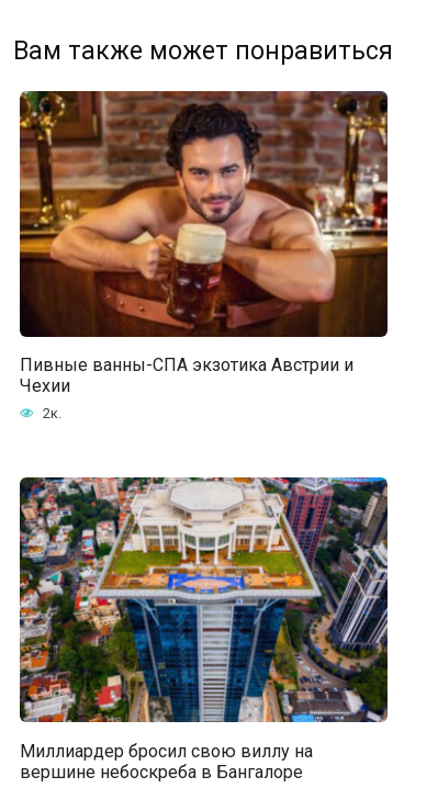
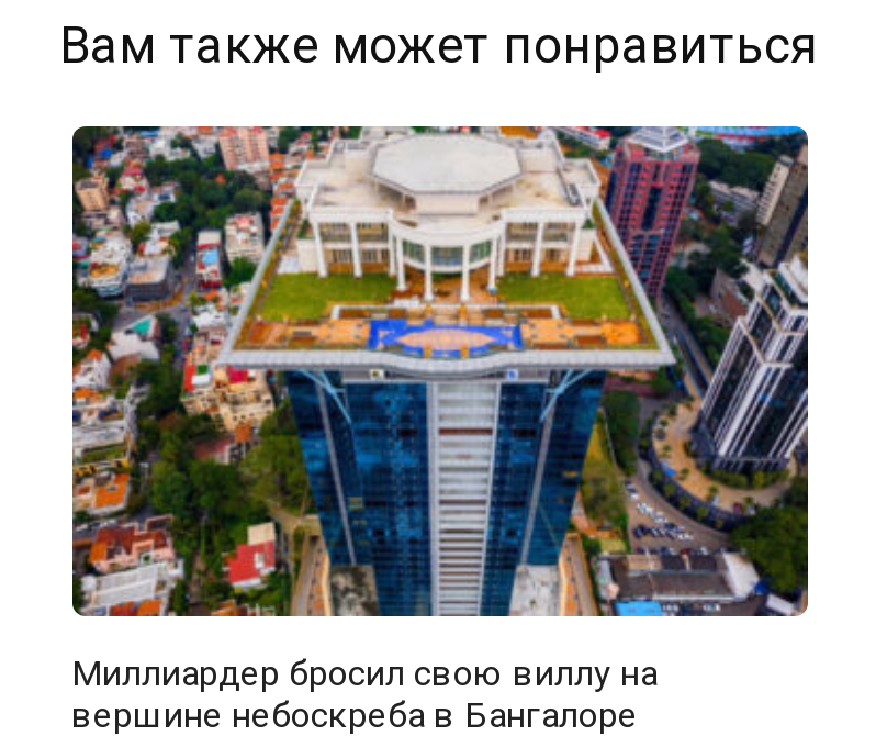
- [image]
- Пивные ванны-СПА экзотика Австрии и
- Чехии
- 2к.
